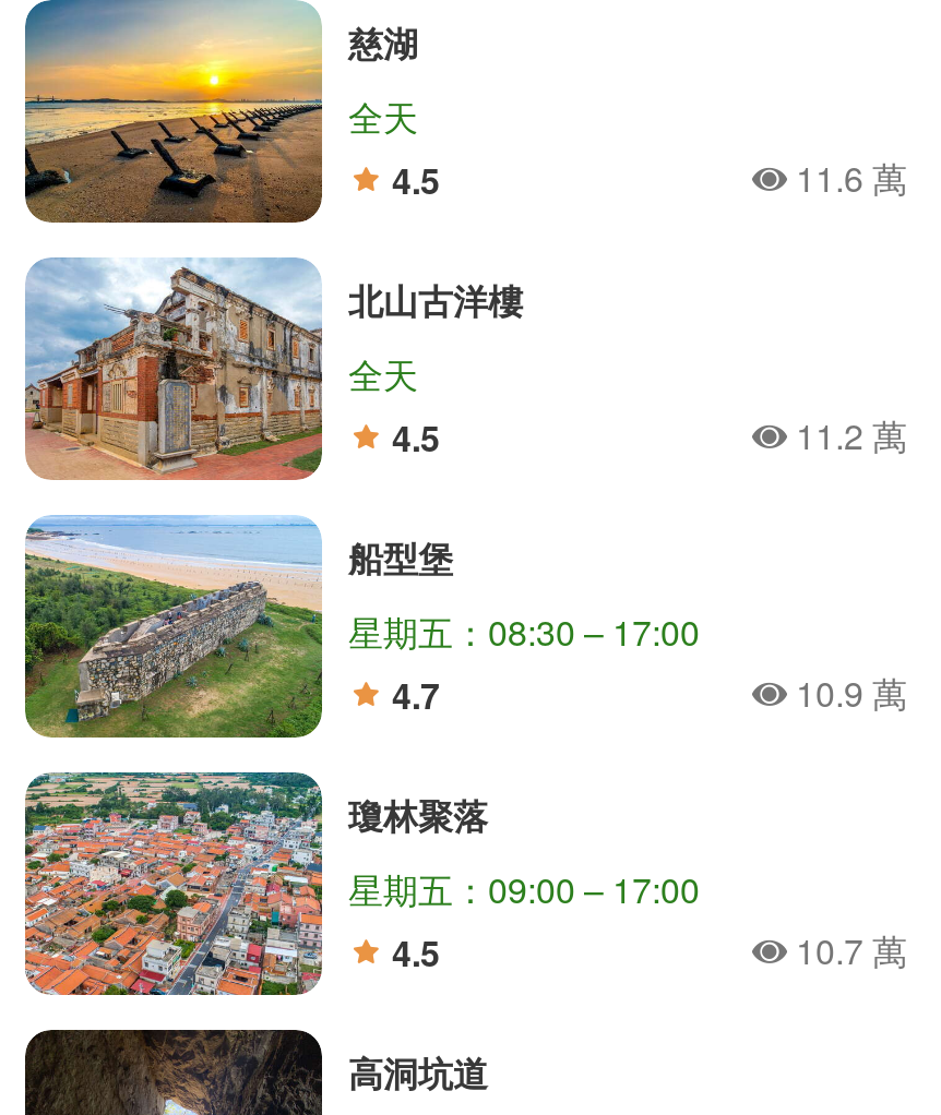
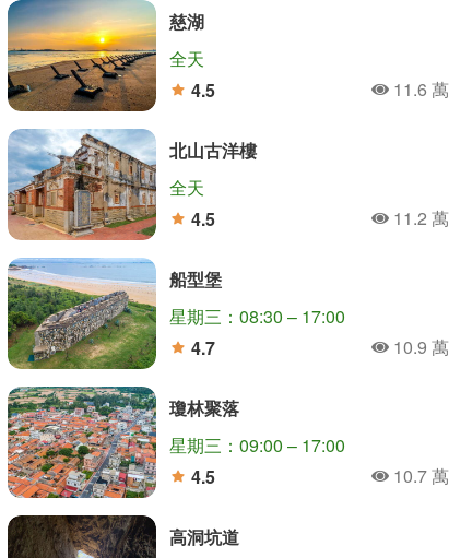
- 星期五：08:30 – 17:00
+ 星期三：08:30 – 17:00

- 星期五：09:00 – 17:00
+ 星期三：09:00 – 17:00
